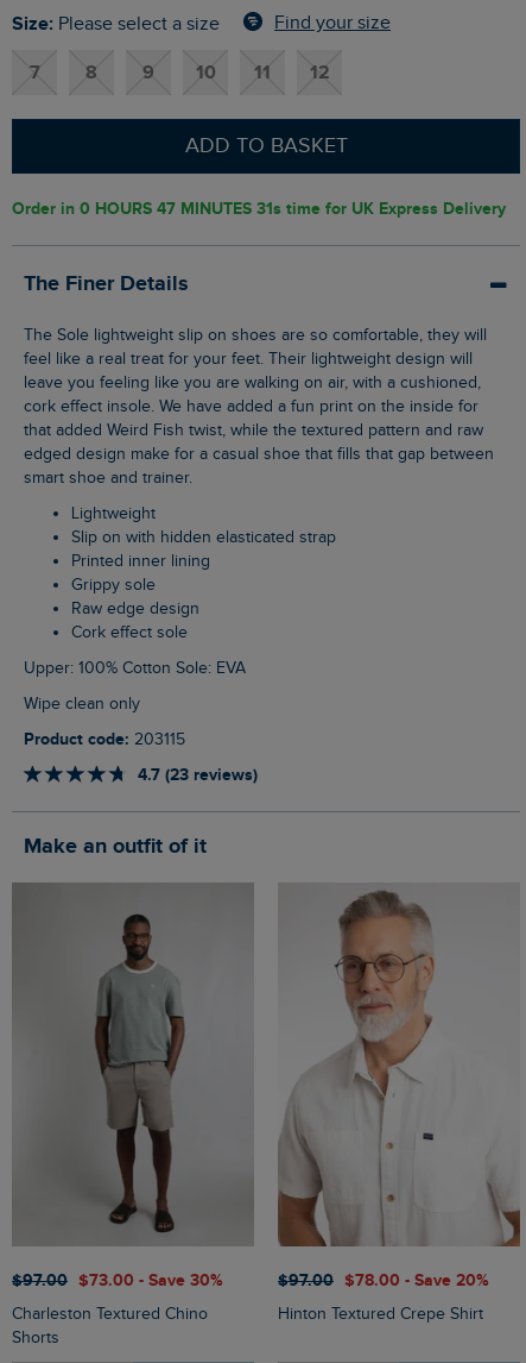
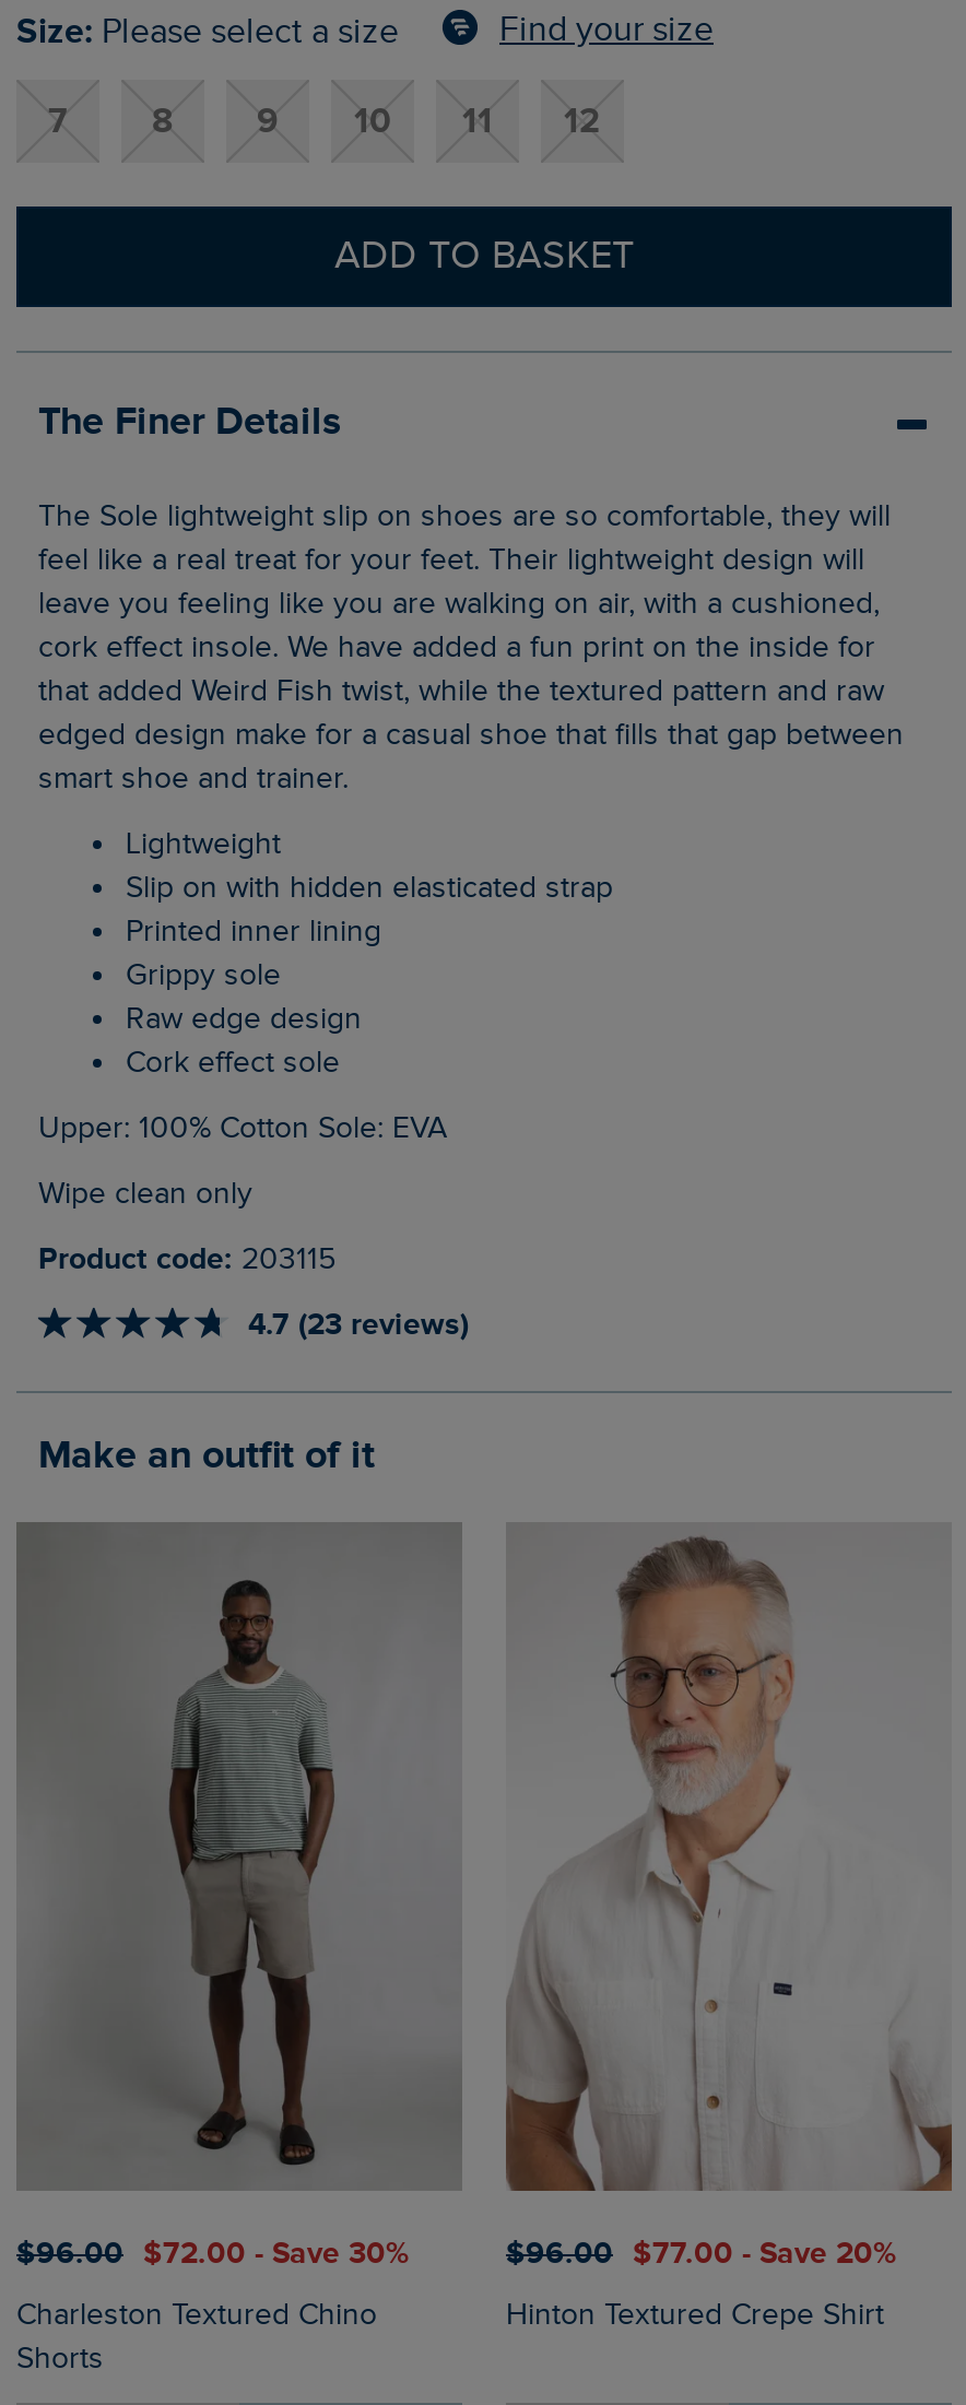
- Order in 0 HOURS 47 MINUTES 31s time for UK Express Delivery

- $‌97.00 $‌73.00 - Save 30%
+ $‌96.00 $‌72.00 - Save 30%

- $‌97.00 $‌78.00 - Save 20%
+ $‌96.00 $‌77.00 - Save 20%
